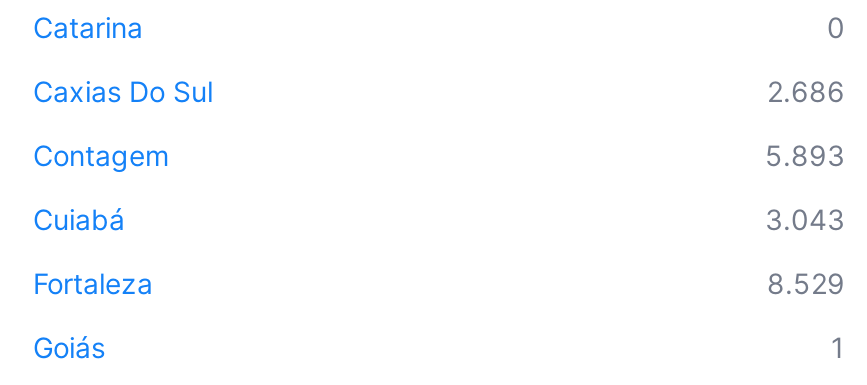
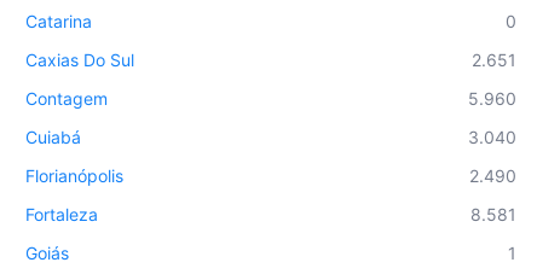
- 2.686
+ 2.651

- 5.893
+ 5.960

- 3.043
+ 3.040
+ Florianópolis
+ 2.490

- 8.529
+ 8.581
